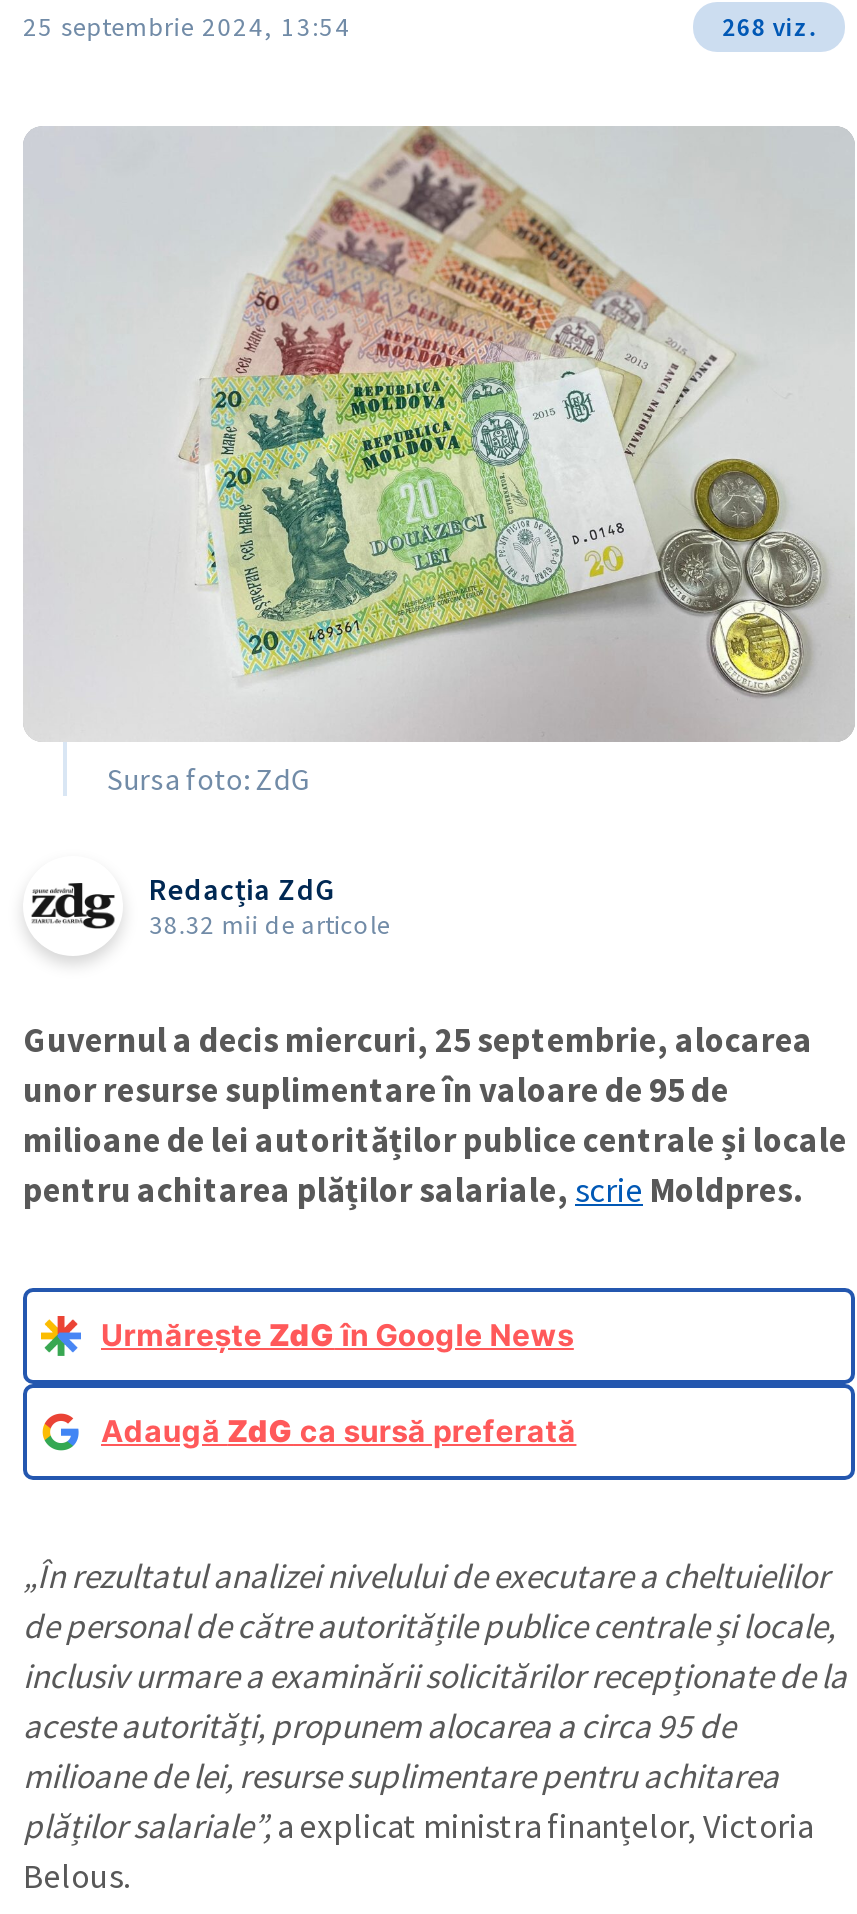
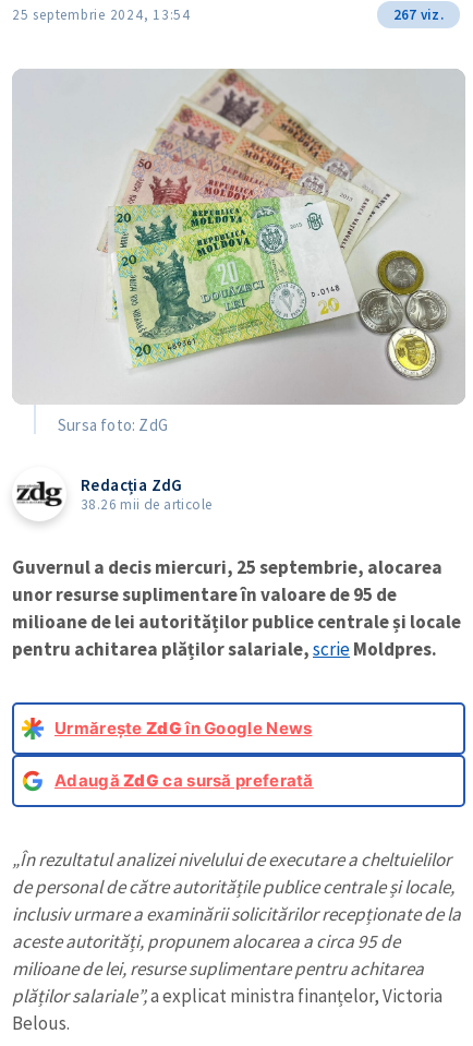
- 268 viz.
+ 267 viz.

- 38.32 mii de articole
+ 38.26 mii de articole
